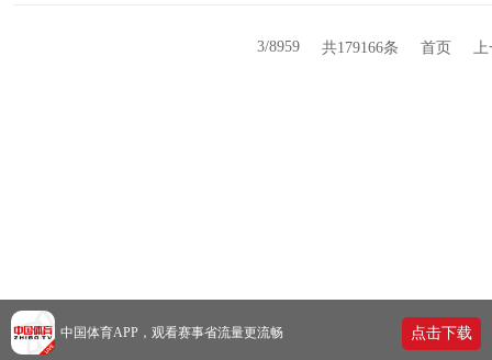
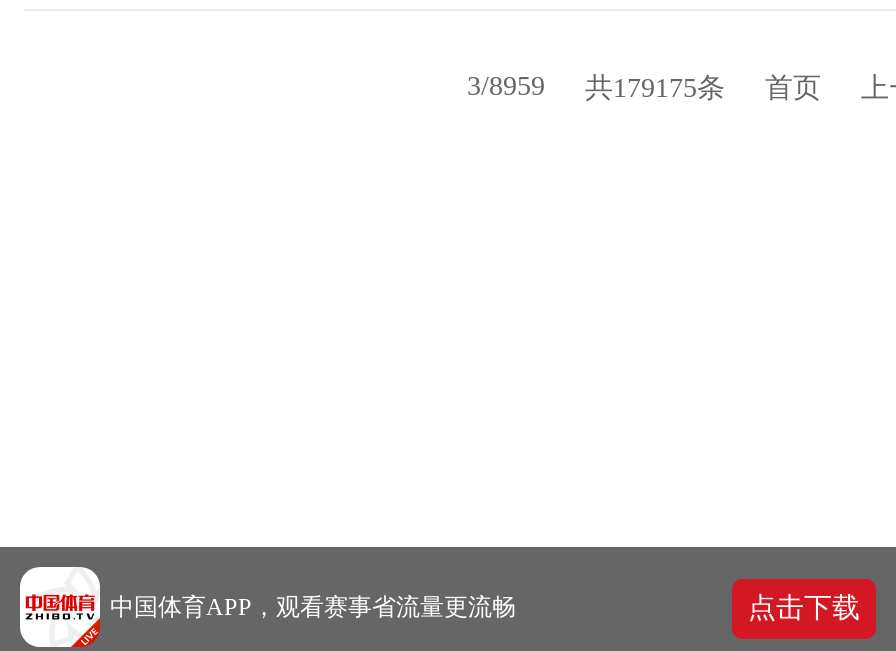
- 共179166条
+ 共179175条
